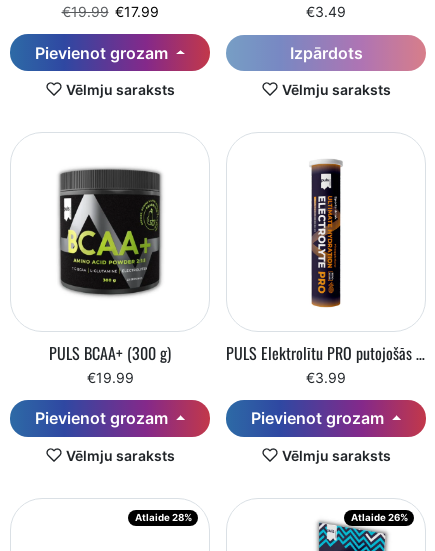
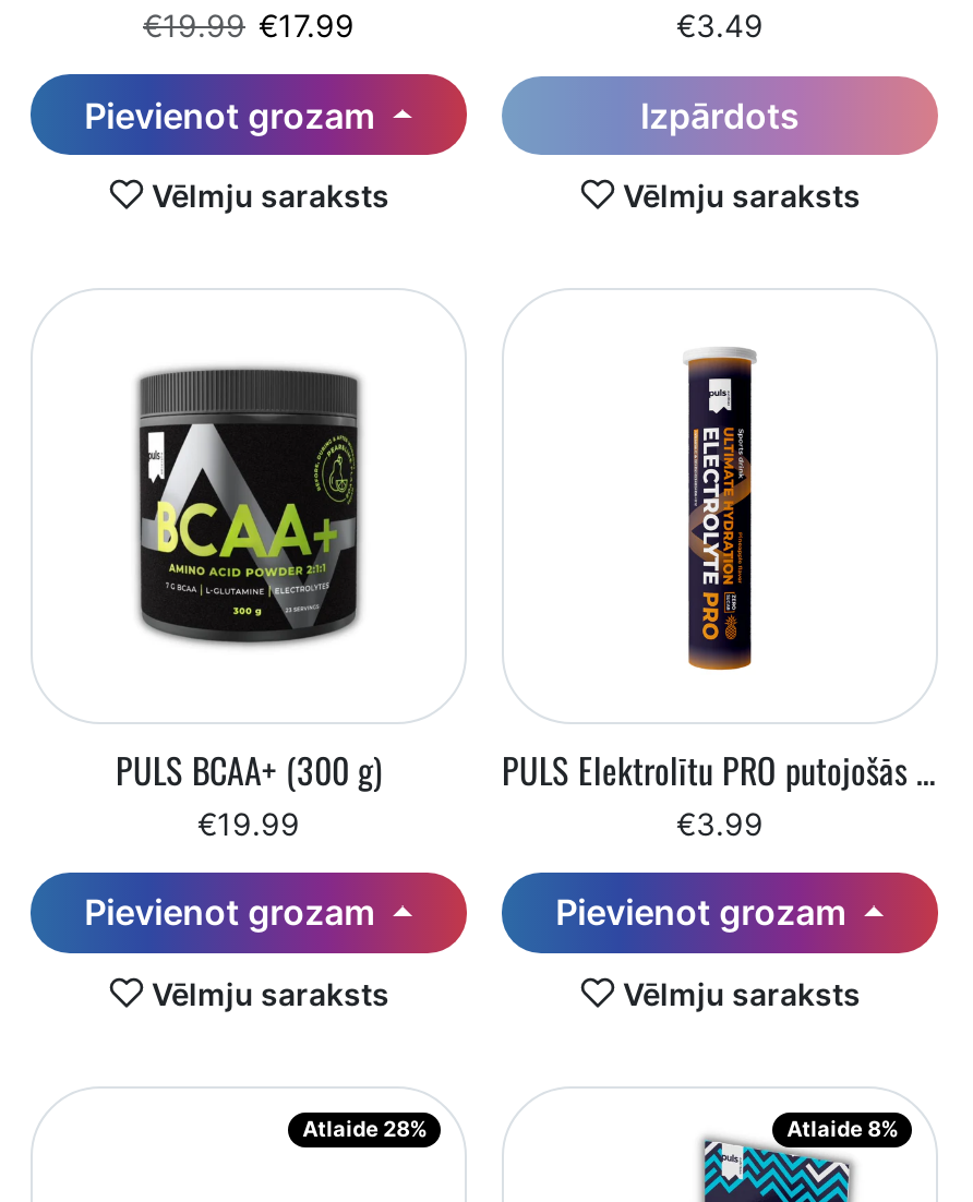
- Atlaide 26%
+ Atlaide 8%
